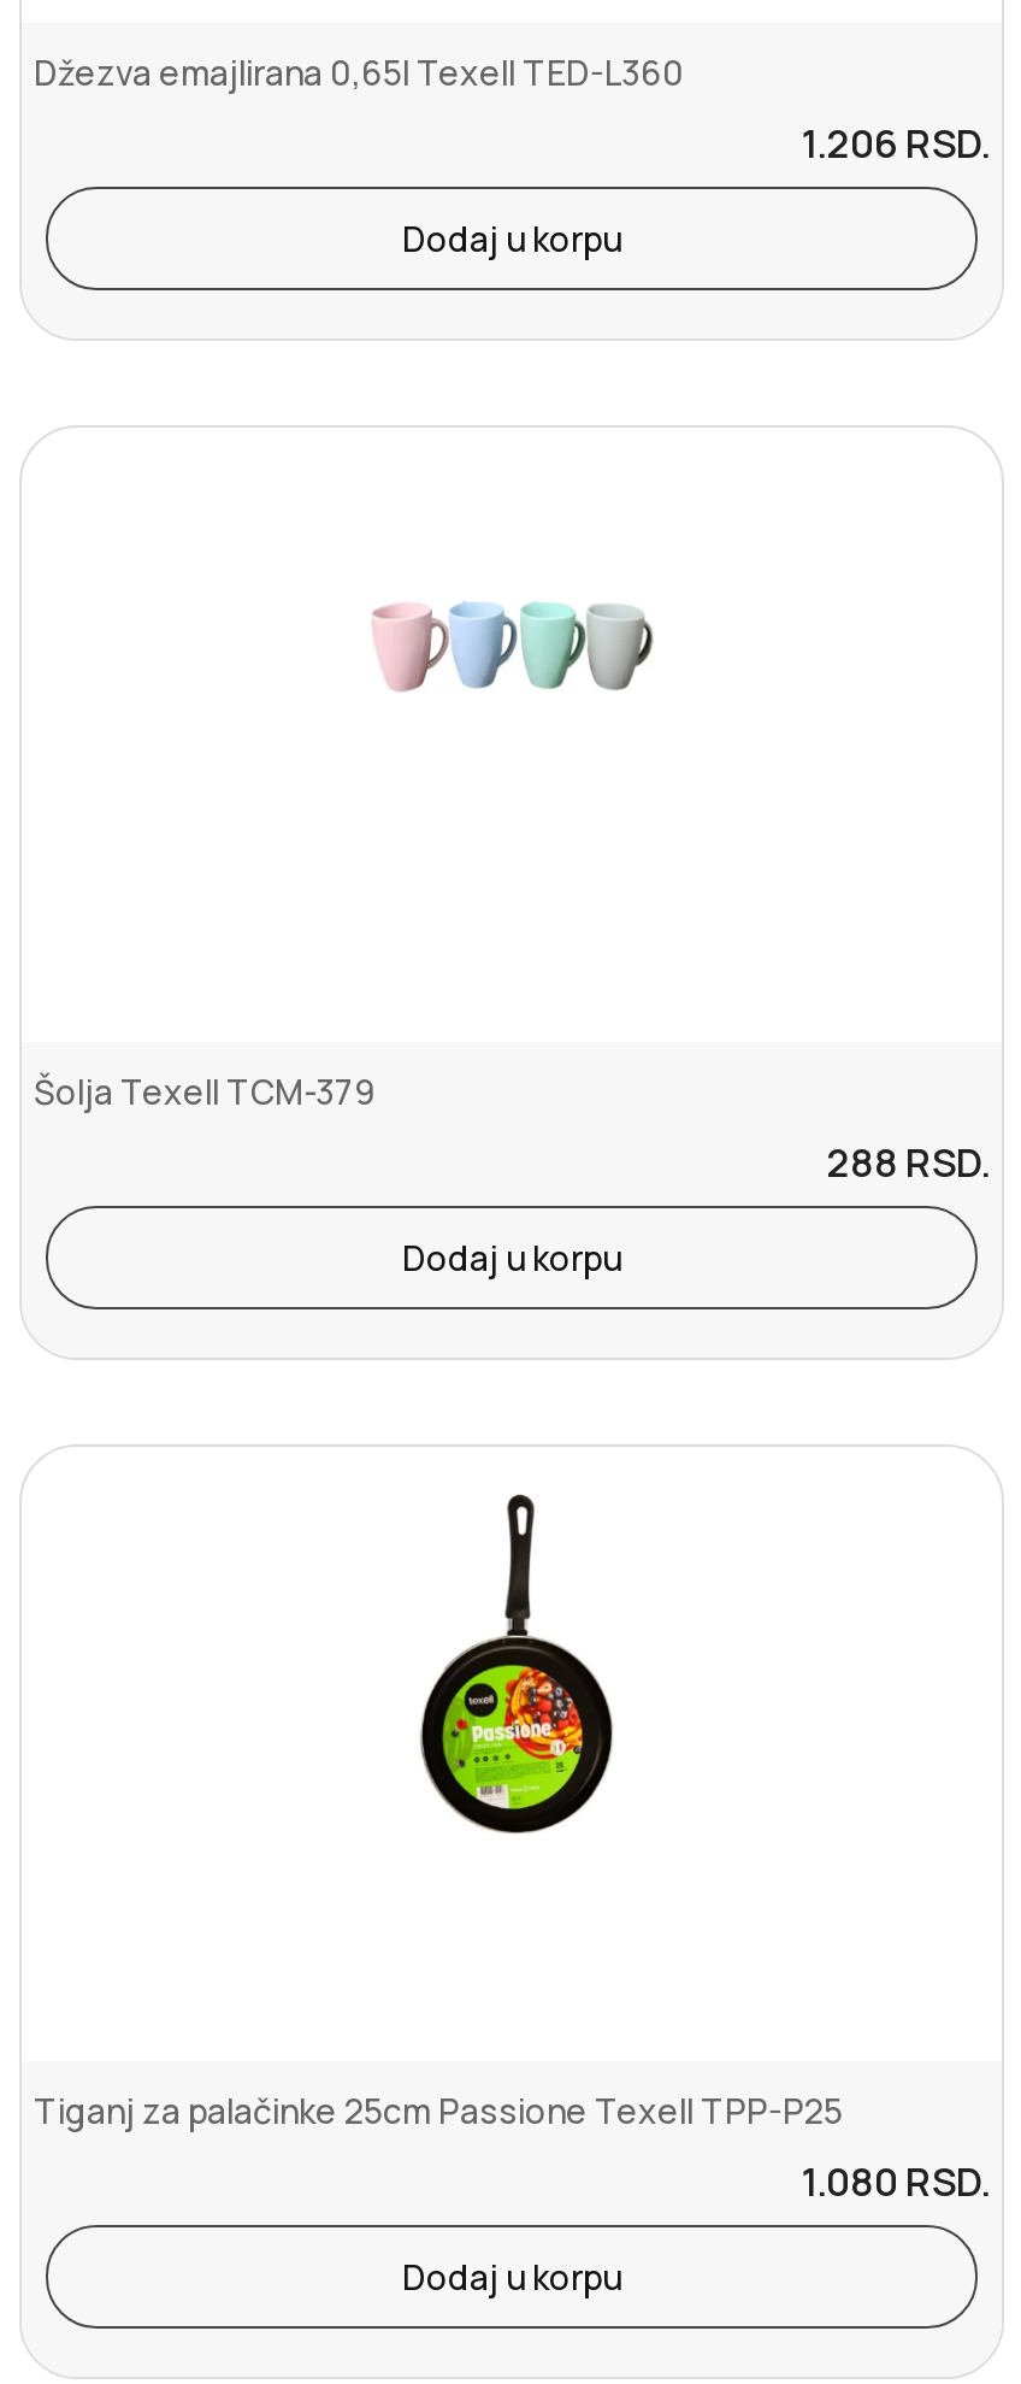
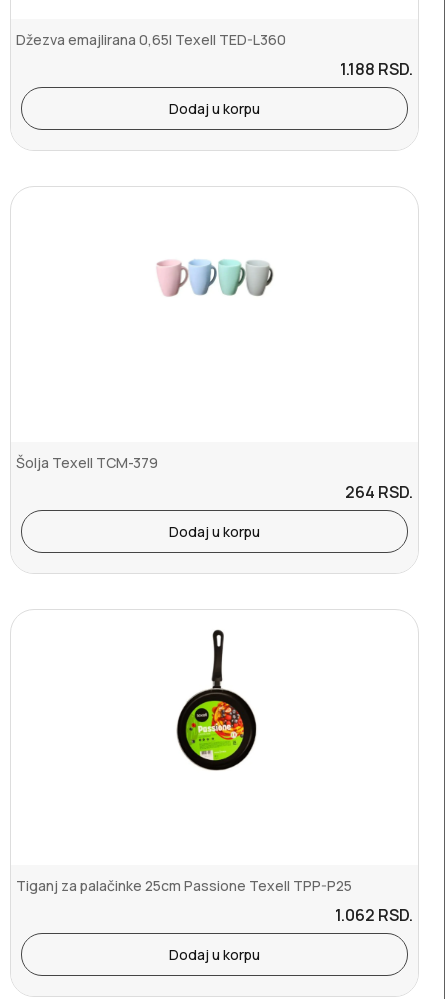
- 1.206 RSD.
+ 1.188 RSD.

- 288 RSD.
+ 264 RSD.

- 1.080 RSD.
+ 1.062 RSD.
